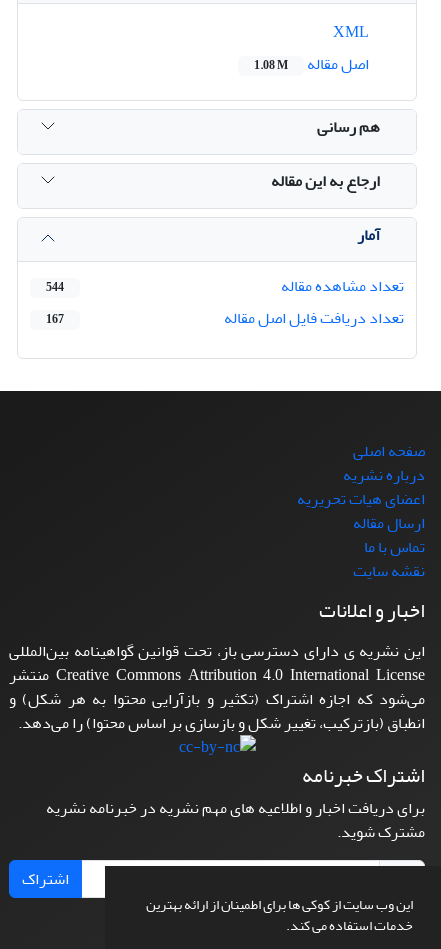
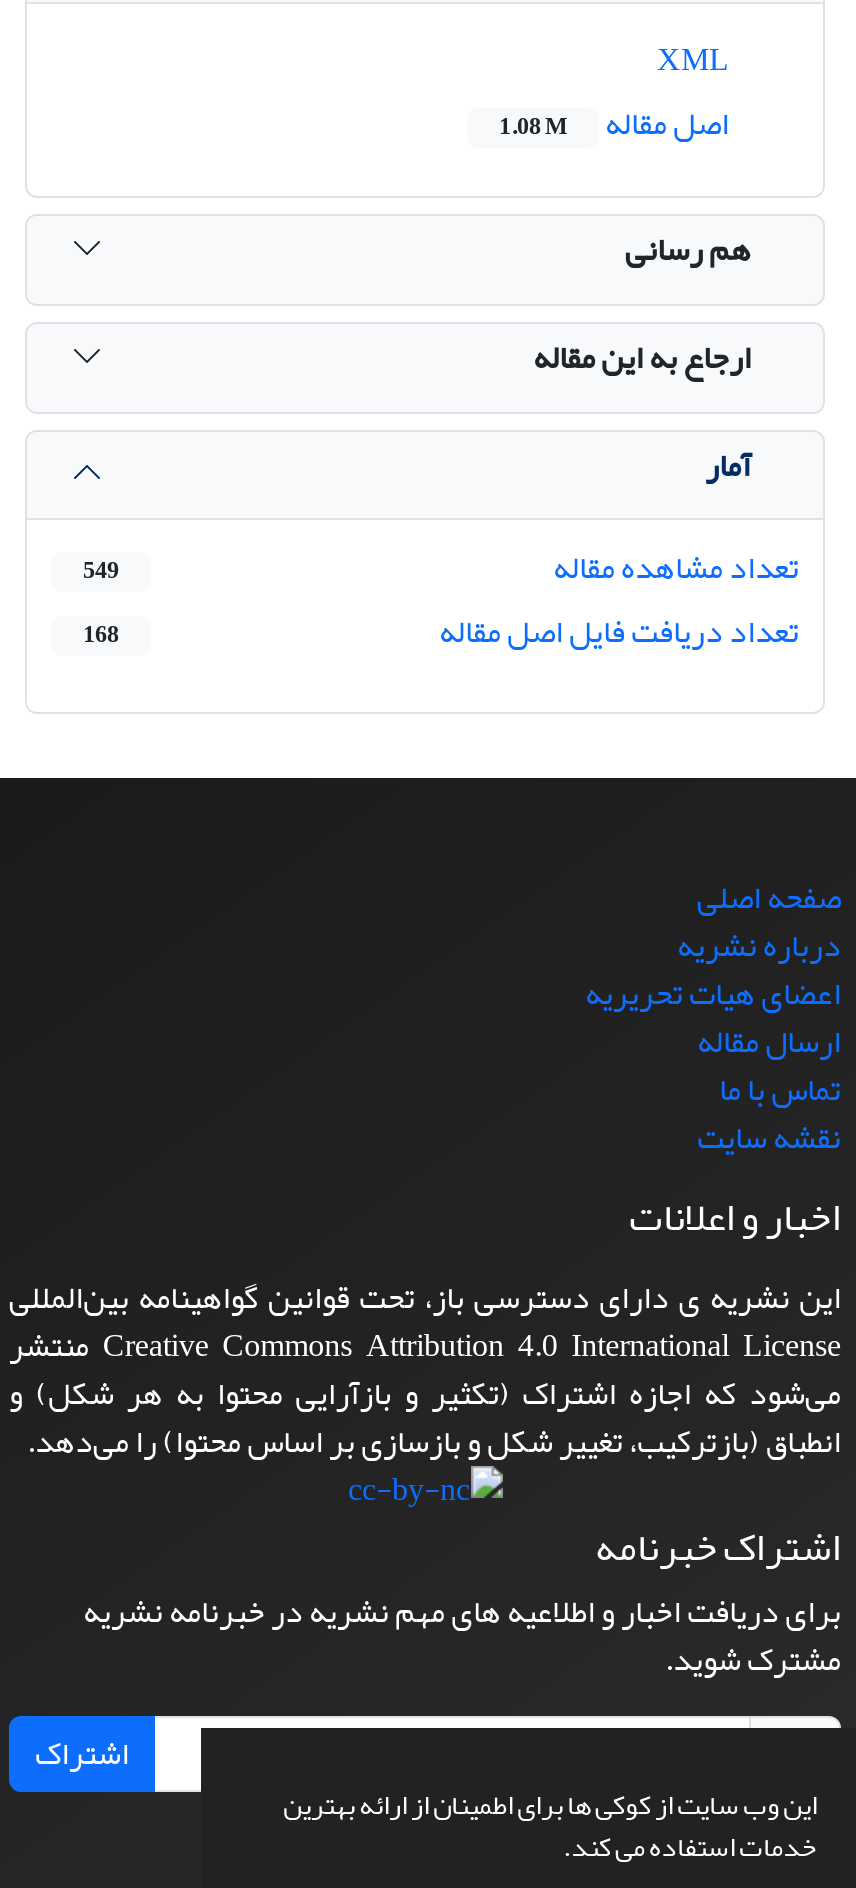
- 544
+ 549

- 167
+ 168
